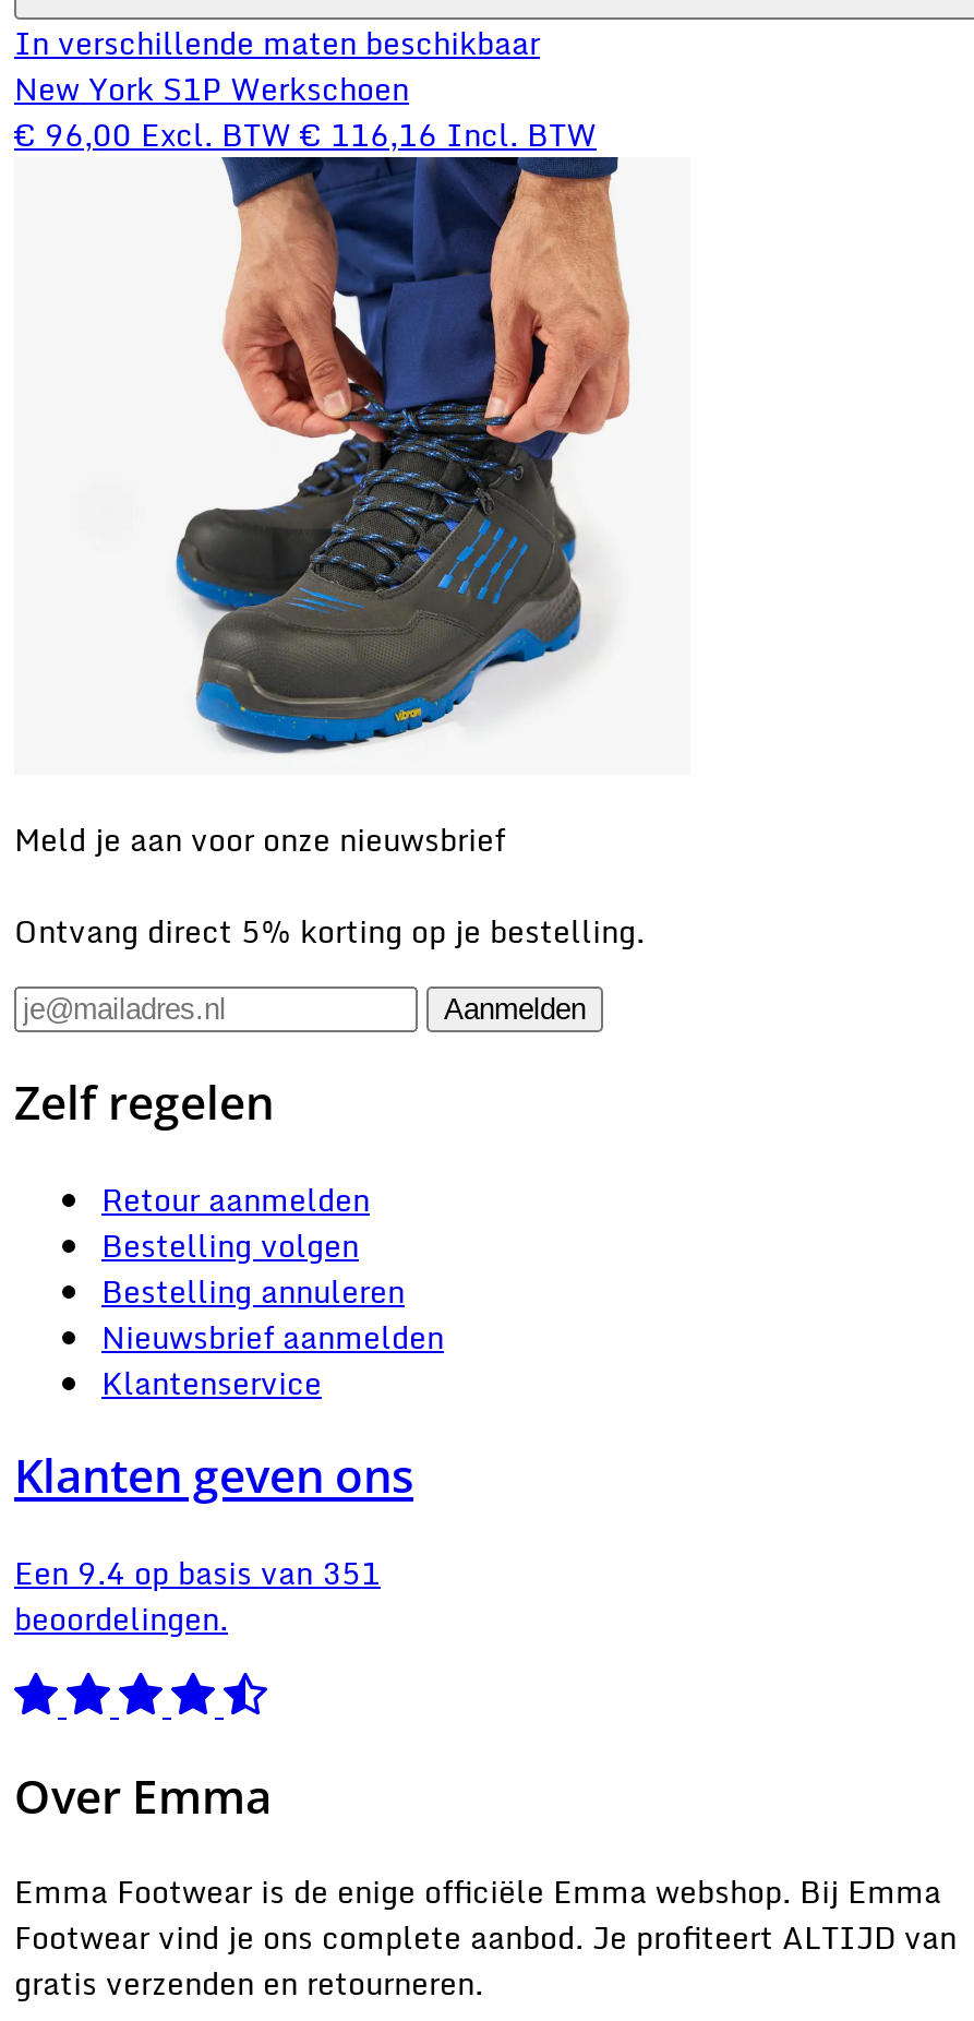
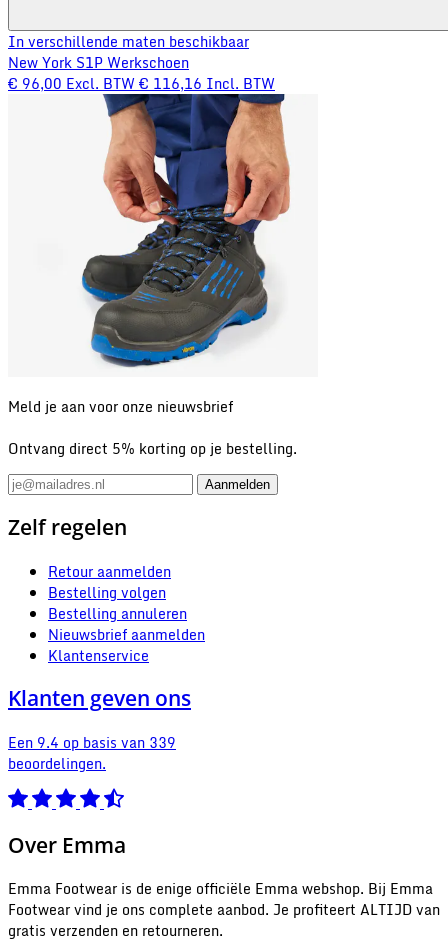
- Een 9.4 op basis van 351
+ Een 9.4 op basis van 339
